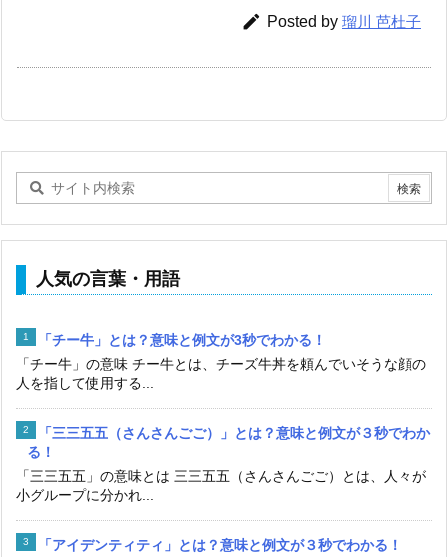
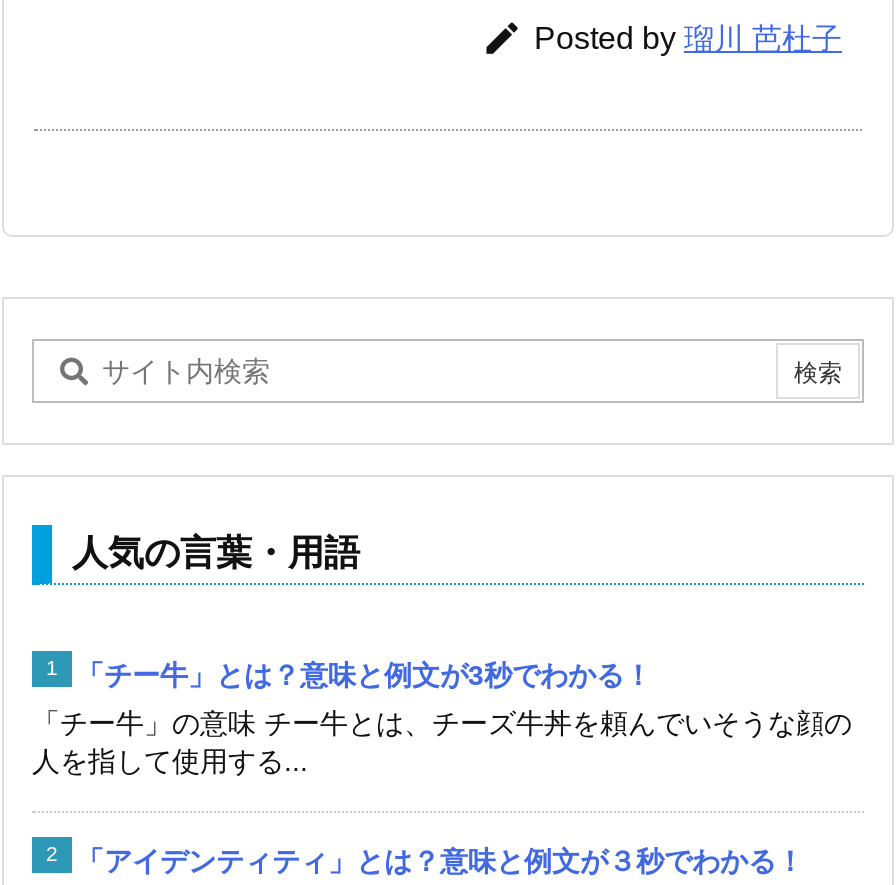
- 「三三五五（さんさんごご）」とは？意味と例文が３秒でわか
- る！
- 「三三五五」の意味とは 三三五五（さんさんごご）とは、人々が
- 小グループに分かれ...
